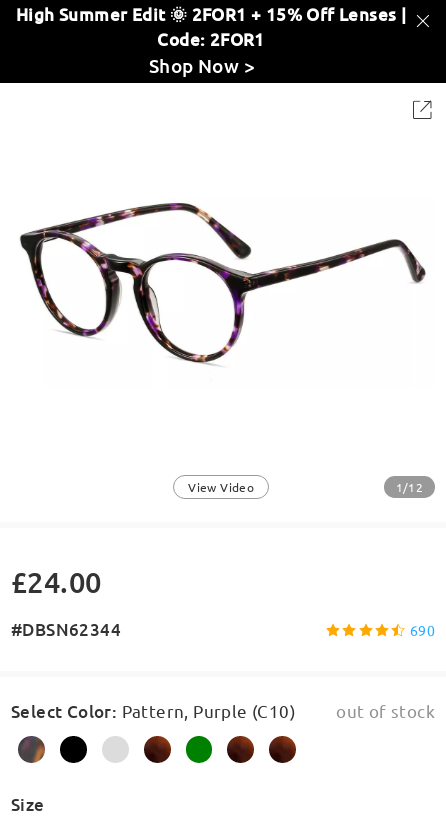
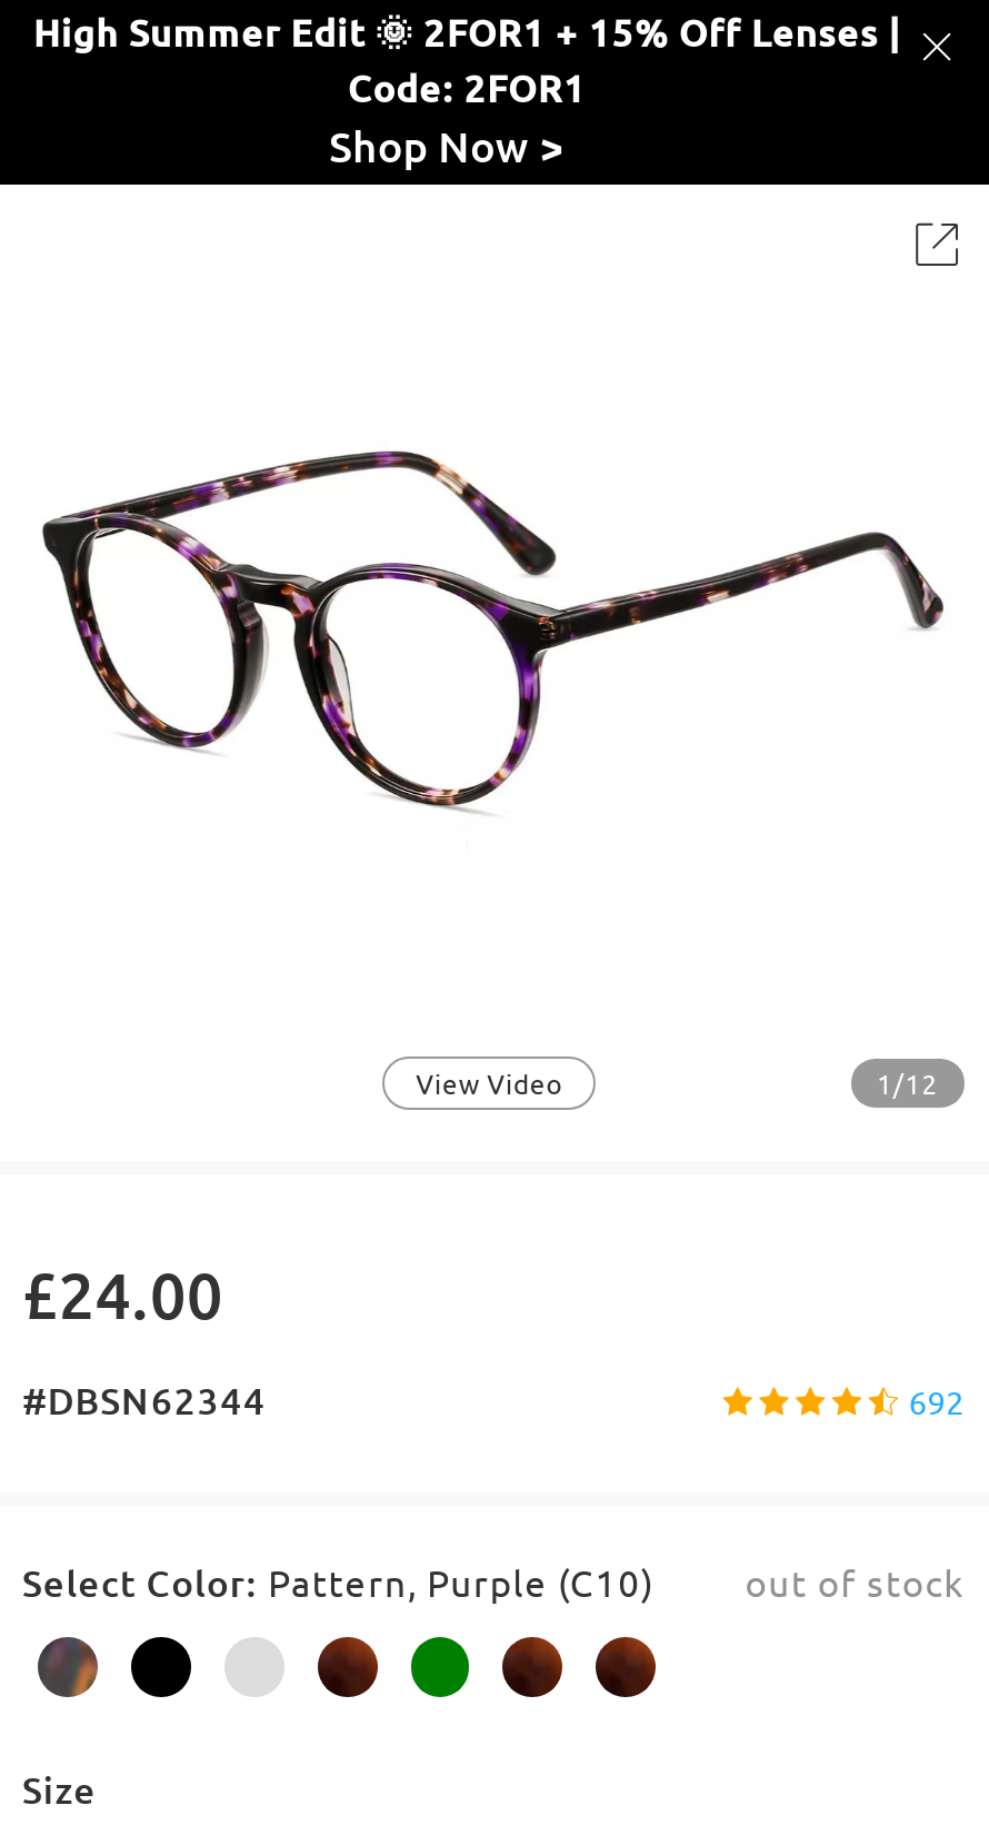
- 690
+ 692
